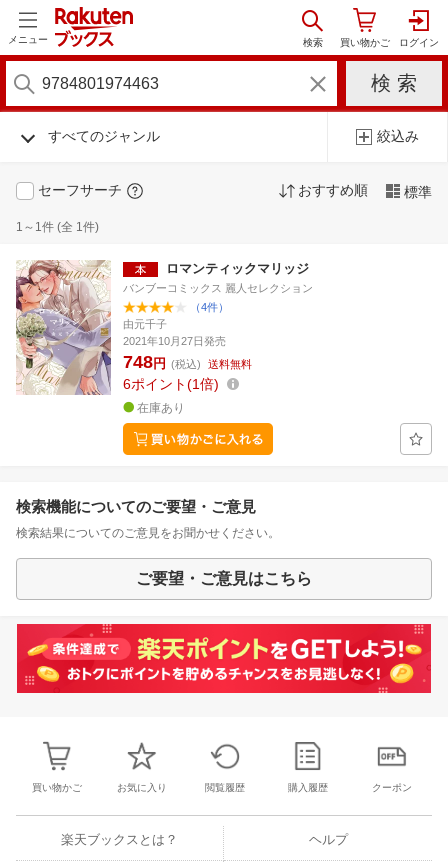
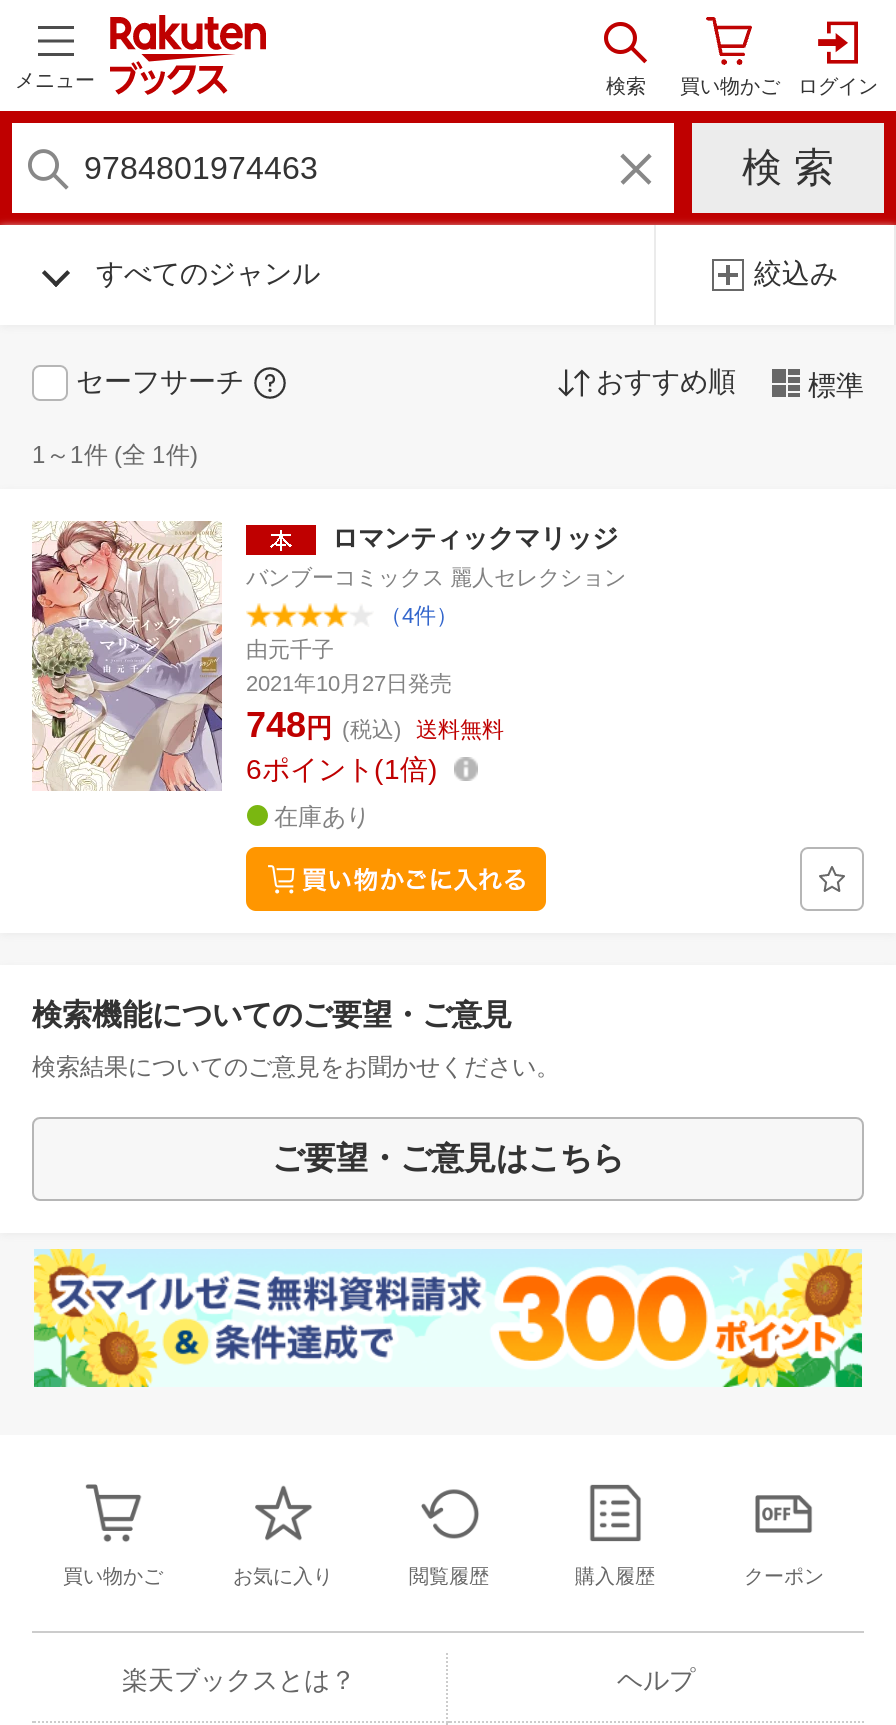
- [image]
+ [image]
